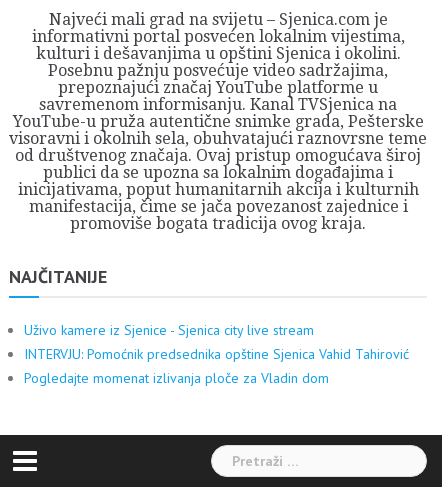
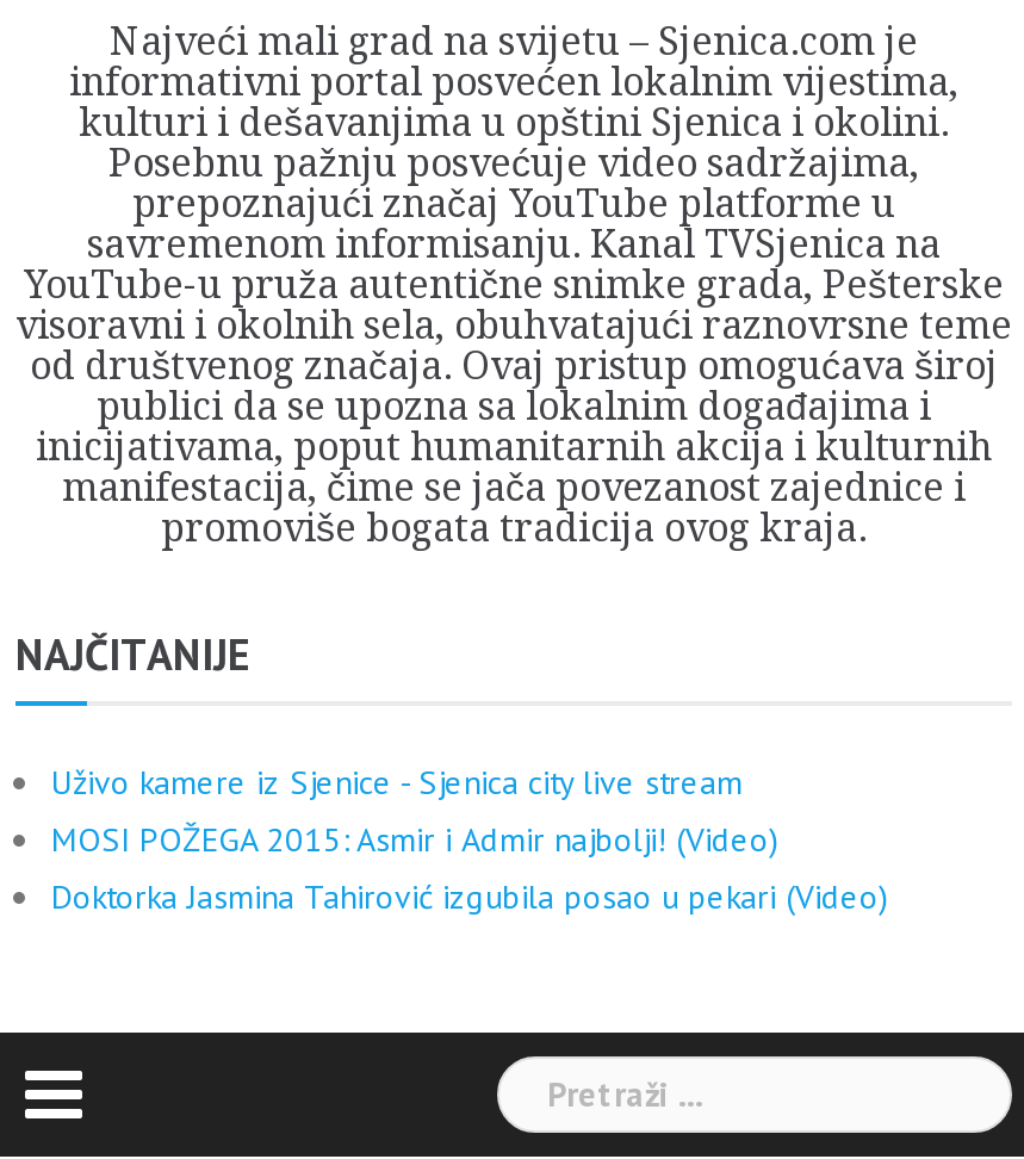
- INTERVJU: Pomoćnik predsednika opštine Sjenica Vahid Tahirović
- Pogledajte momenat izlivanja ploče za Vladin dom
+ MOSI POŽEGA 2015: Asmir i Admir najbolji! (Video)
+ Doktorka Jasmina Tahirović izgubila posao u pekari (Video)
